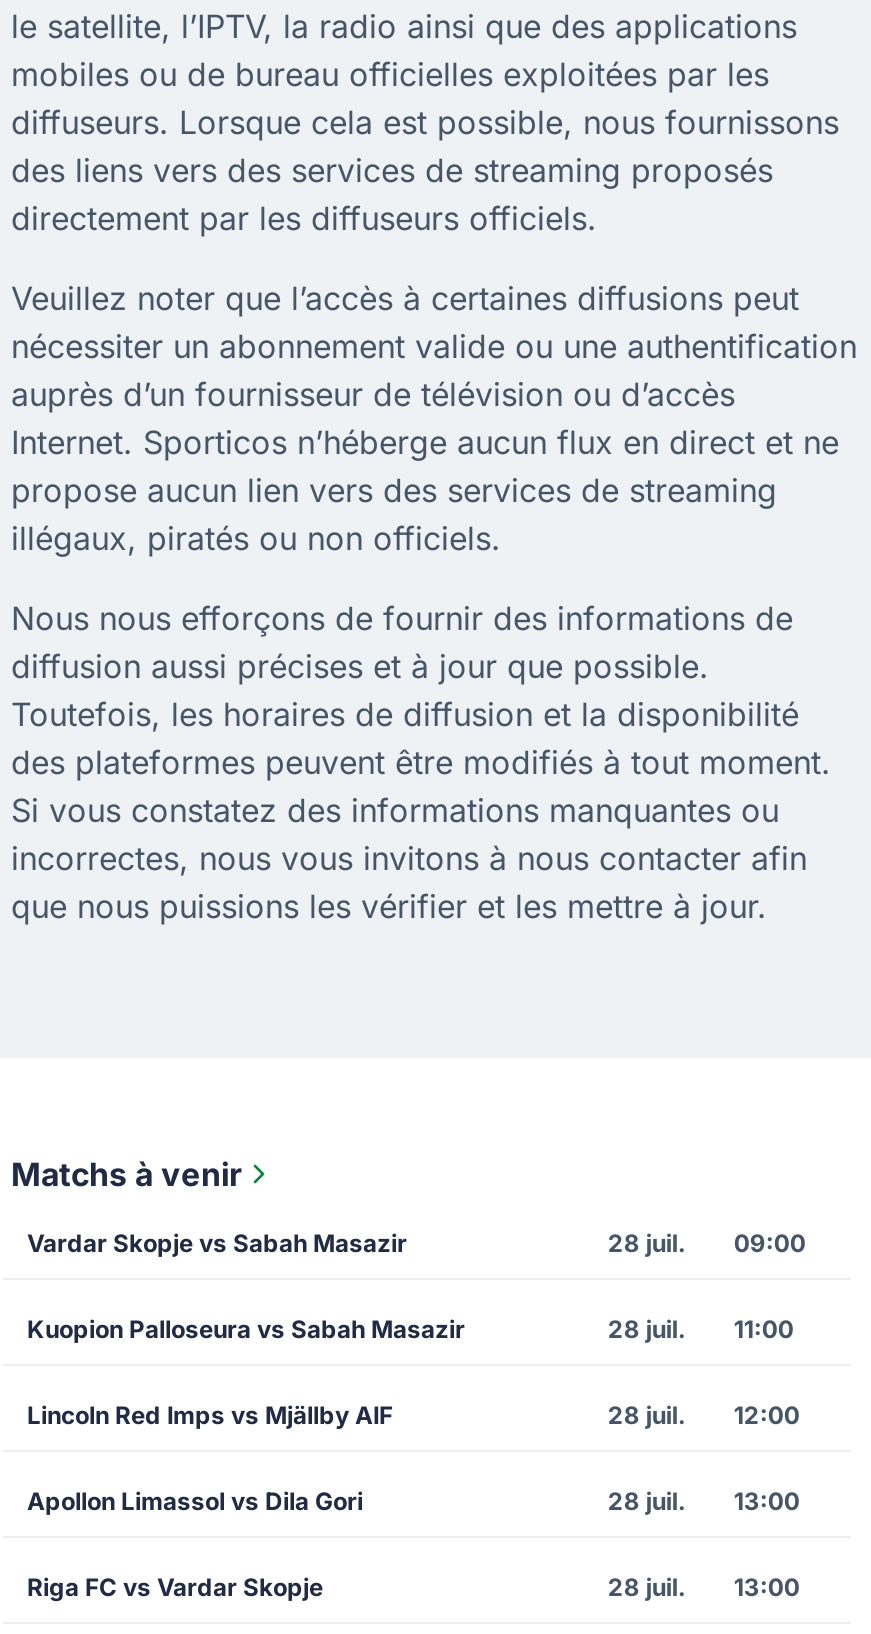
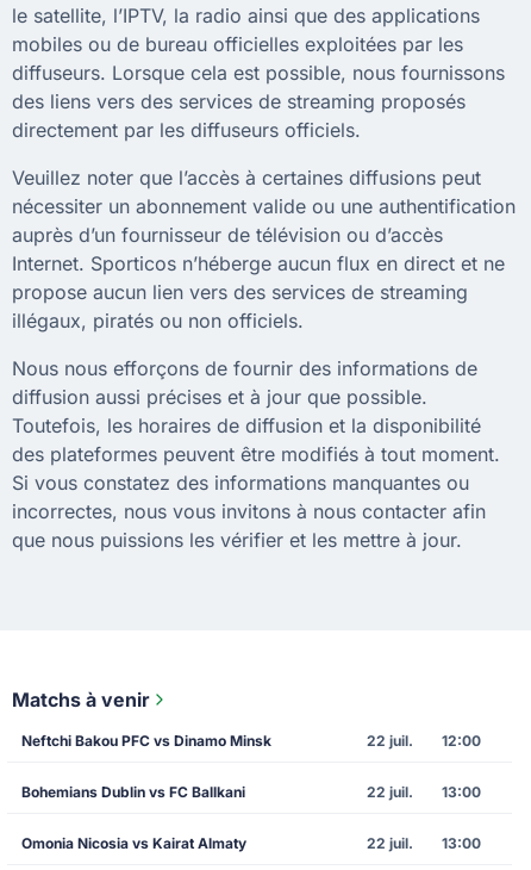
- Vardar Skopje vs Sabah Masazir
- 28 juil.
- 09:00
- Kuopion Palloseura vs Sabah Masazir
- 28 juil.
- 11:00
- Lincoln Red Imps vs Mjällby AIF
- 28 juil.
+ Neftchi Bakou PFC vs Dinamo Minsk
+ 22 juil.

- Apollon Limassol vs Dila Gori
+ Bohemians Dublin vs FC Ballkani

- 28 juil. 13:00
+ 22 juil. 13:00

- Riga FC vs Vardar Skopje
+ Omonia Nicosia vs Kairat Almaty

- 28 juil. 13:00
+ 22 juil. 13:00
